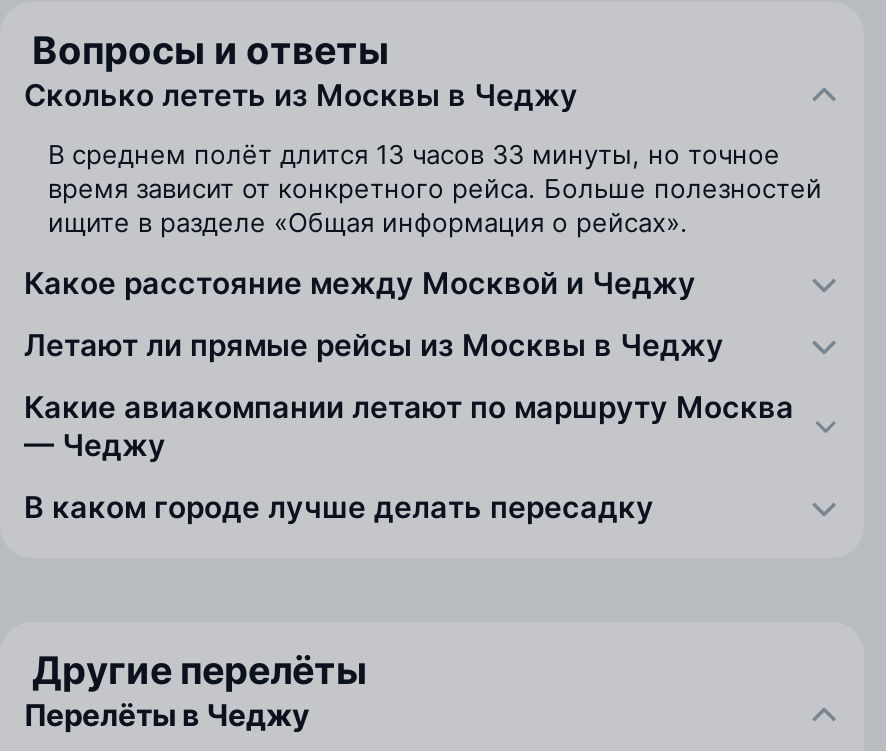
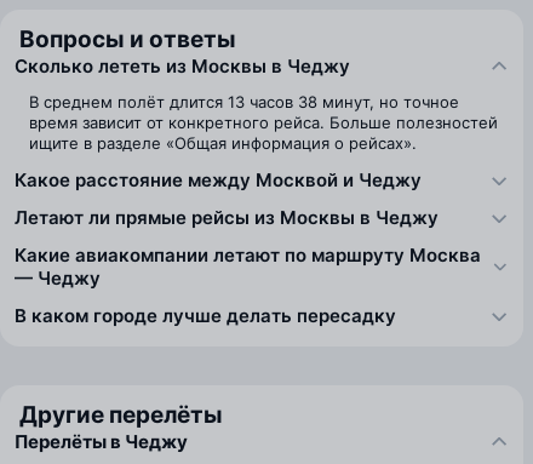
- В среднем полёт длится 13 часов 33 минуты, но точное
+ В среднем полёт длится 13 часов 38 минут, но точное
